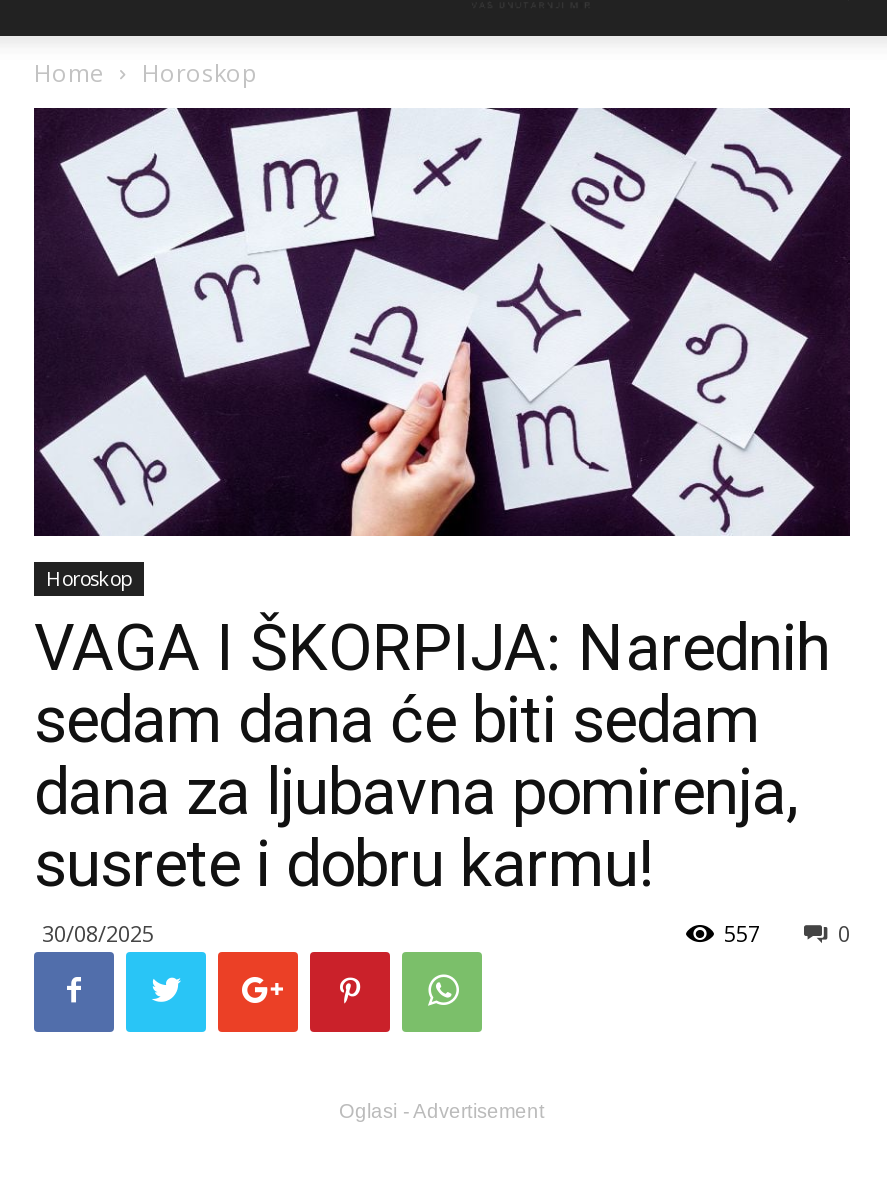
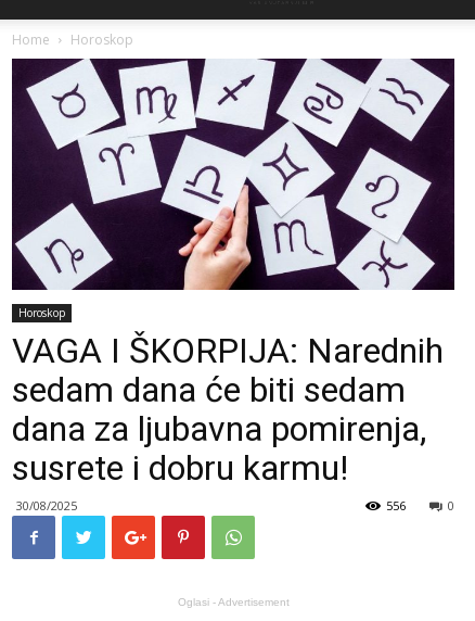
- 557
+ 556
